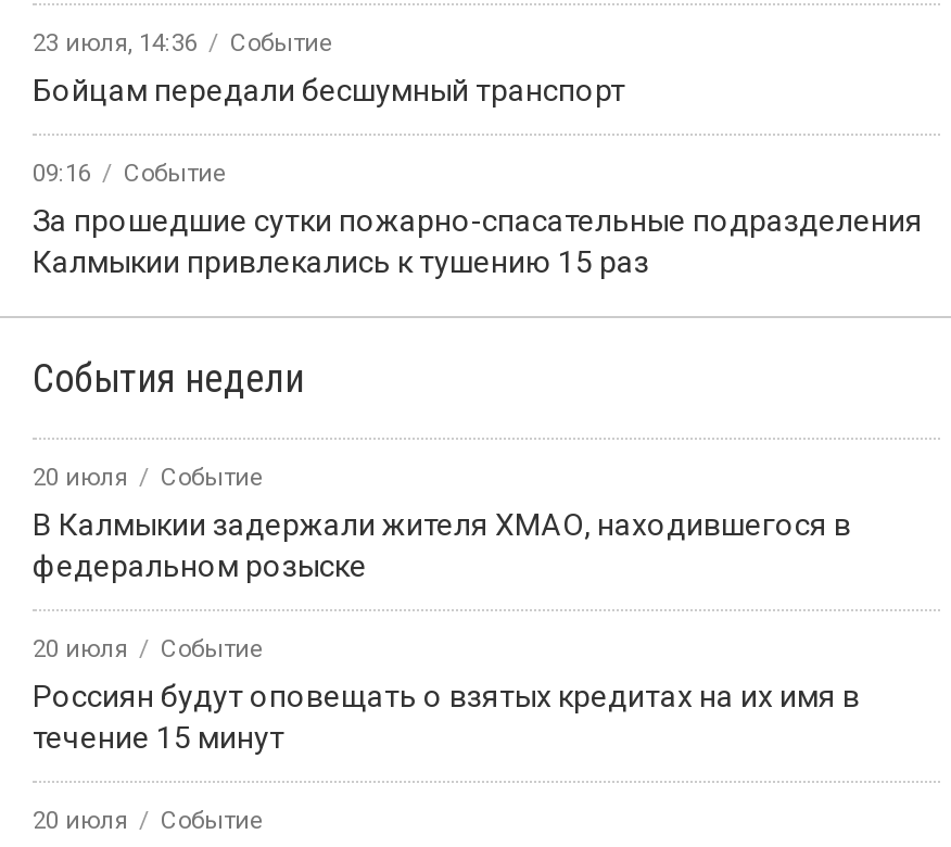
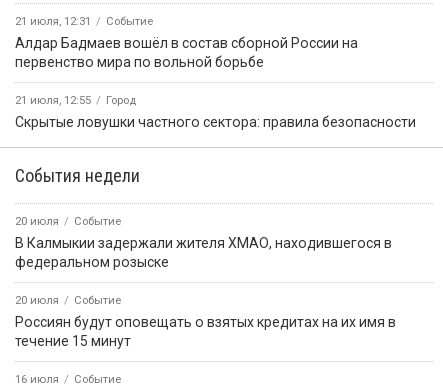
- 23 июля, 14:36 Событие
+ 21 июля, 12:31 Событие

- Бойцам передали бесшумный транспорт
+ Алдар Бадмаев вошёл в состав сборной России на
+ первенство мира по вольной борьбе

- 09:16
- Событие
- За прошедшие сутки пожарно-спасательные подразделения
- Калмыкии привлекались к тушению 15 раз
+ 21 июля, 12:55
+ Город
+ Скрытые ловушки частного сектора: правила безопасности

- 20 июля Событие
+ 16 июля Событие
